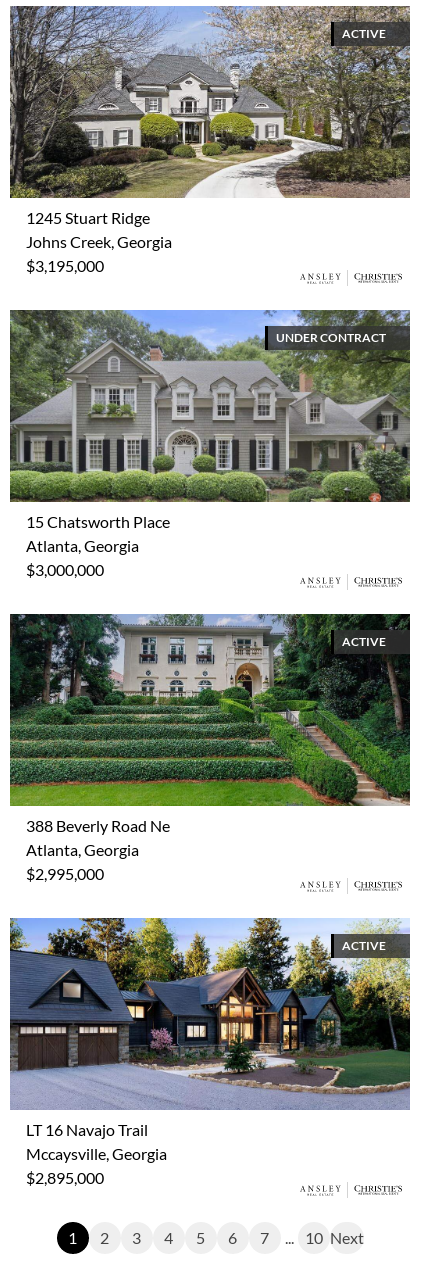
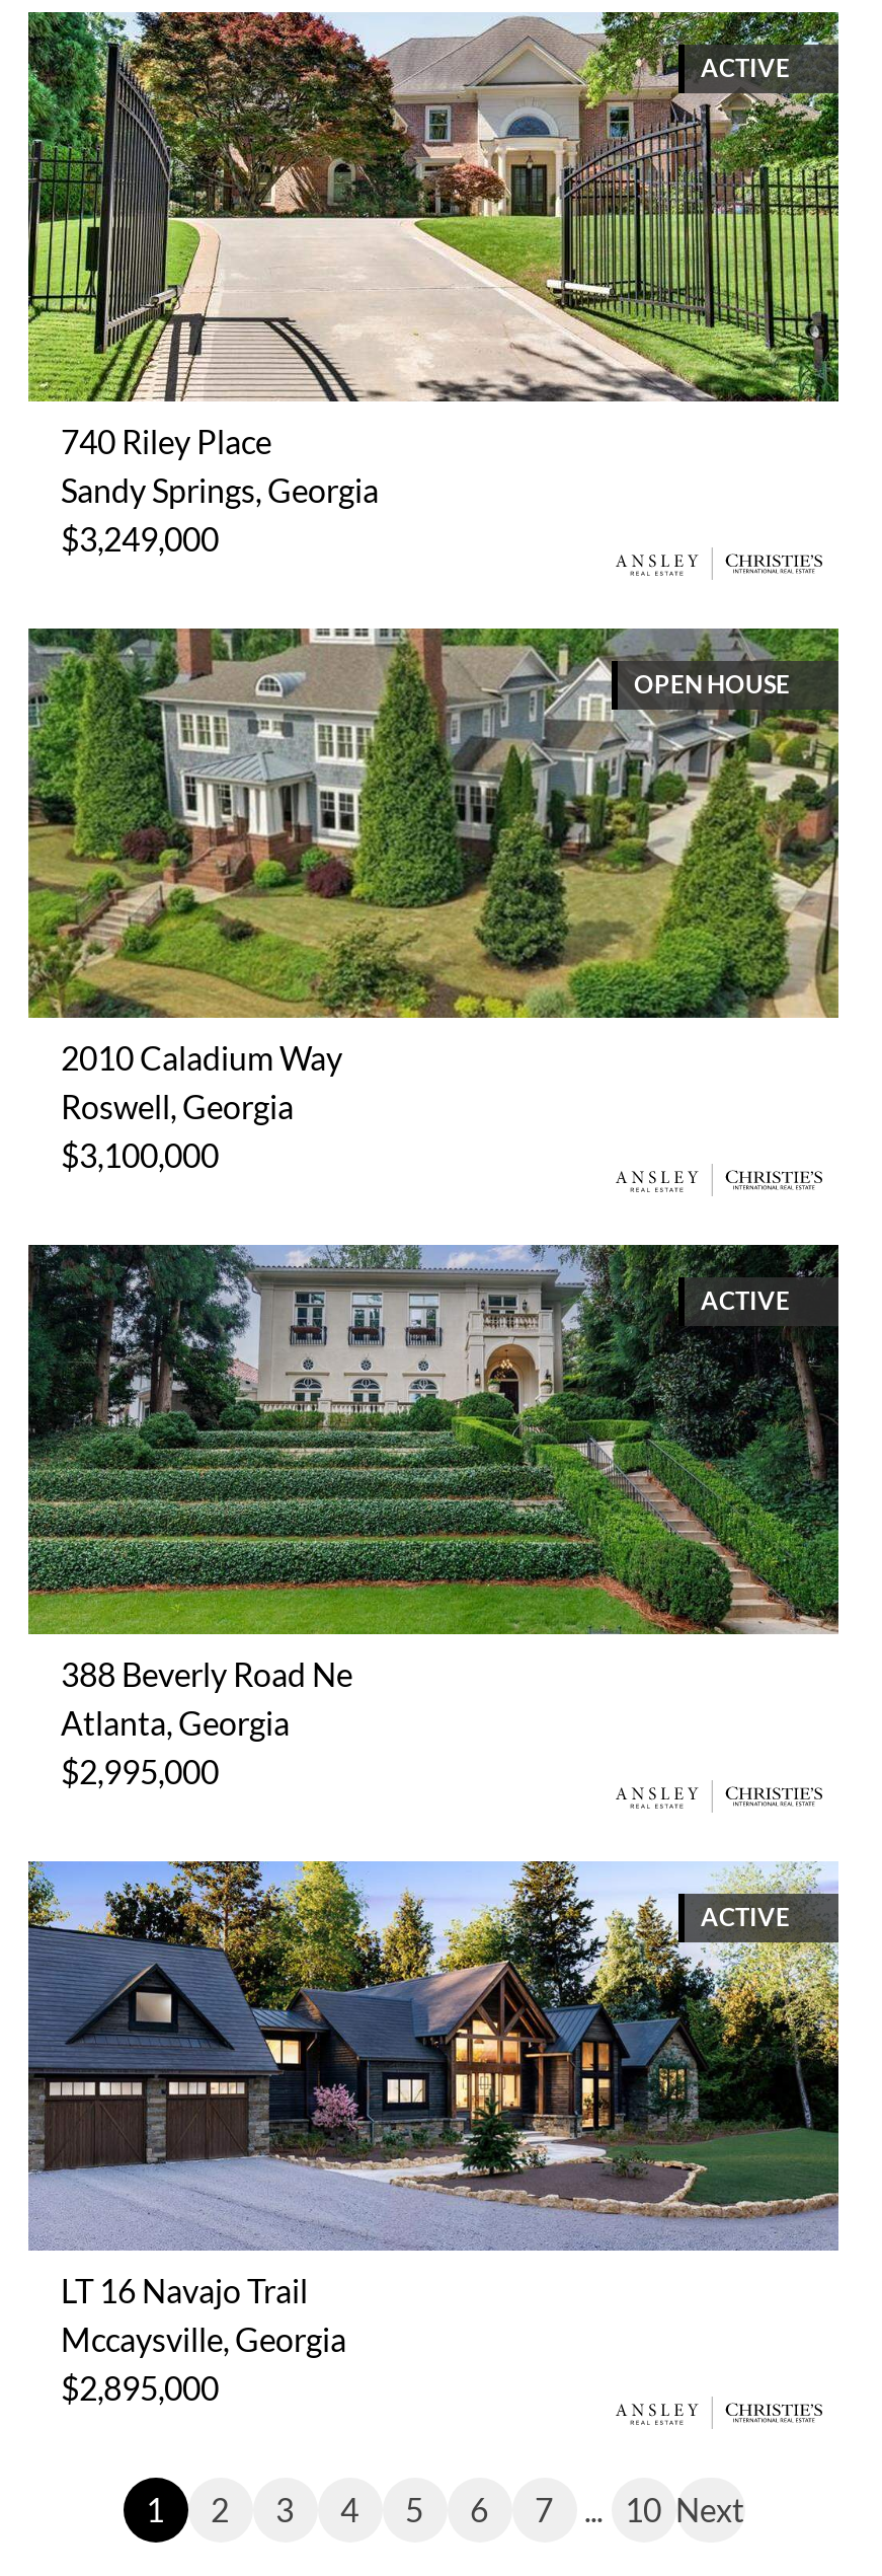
- [image]
- 1245 Stuart Ridge
- Johns Creek, Georgia
- $3,195,000
+ [image]
+ 740 Riley Place
+ Sandy Springs, Georgia
+ $3,249,000

- [image]
- UNDER CONTRACT
+ [image]
+ OPEN HOUSE

- 15 Chatsworth Place
- Atlanta, Georgia
- $3,000,000
+ 2010 Caladium Way
+ Roswell, Georgia
+ $3,100,000
